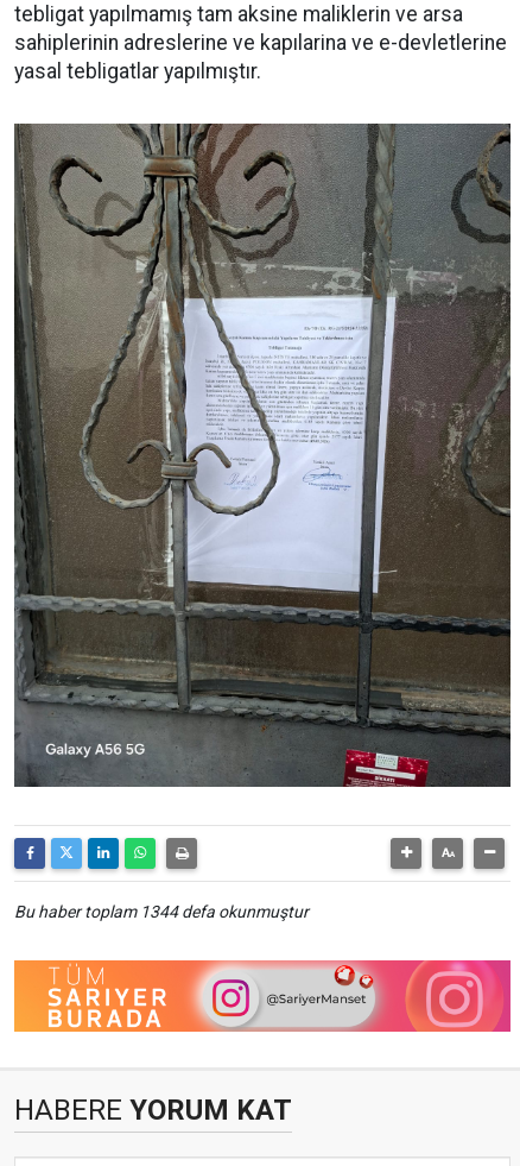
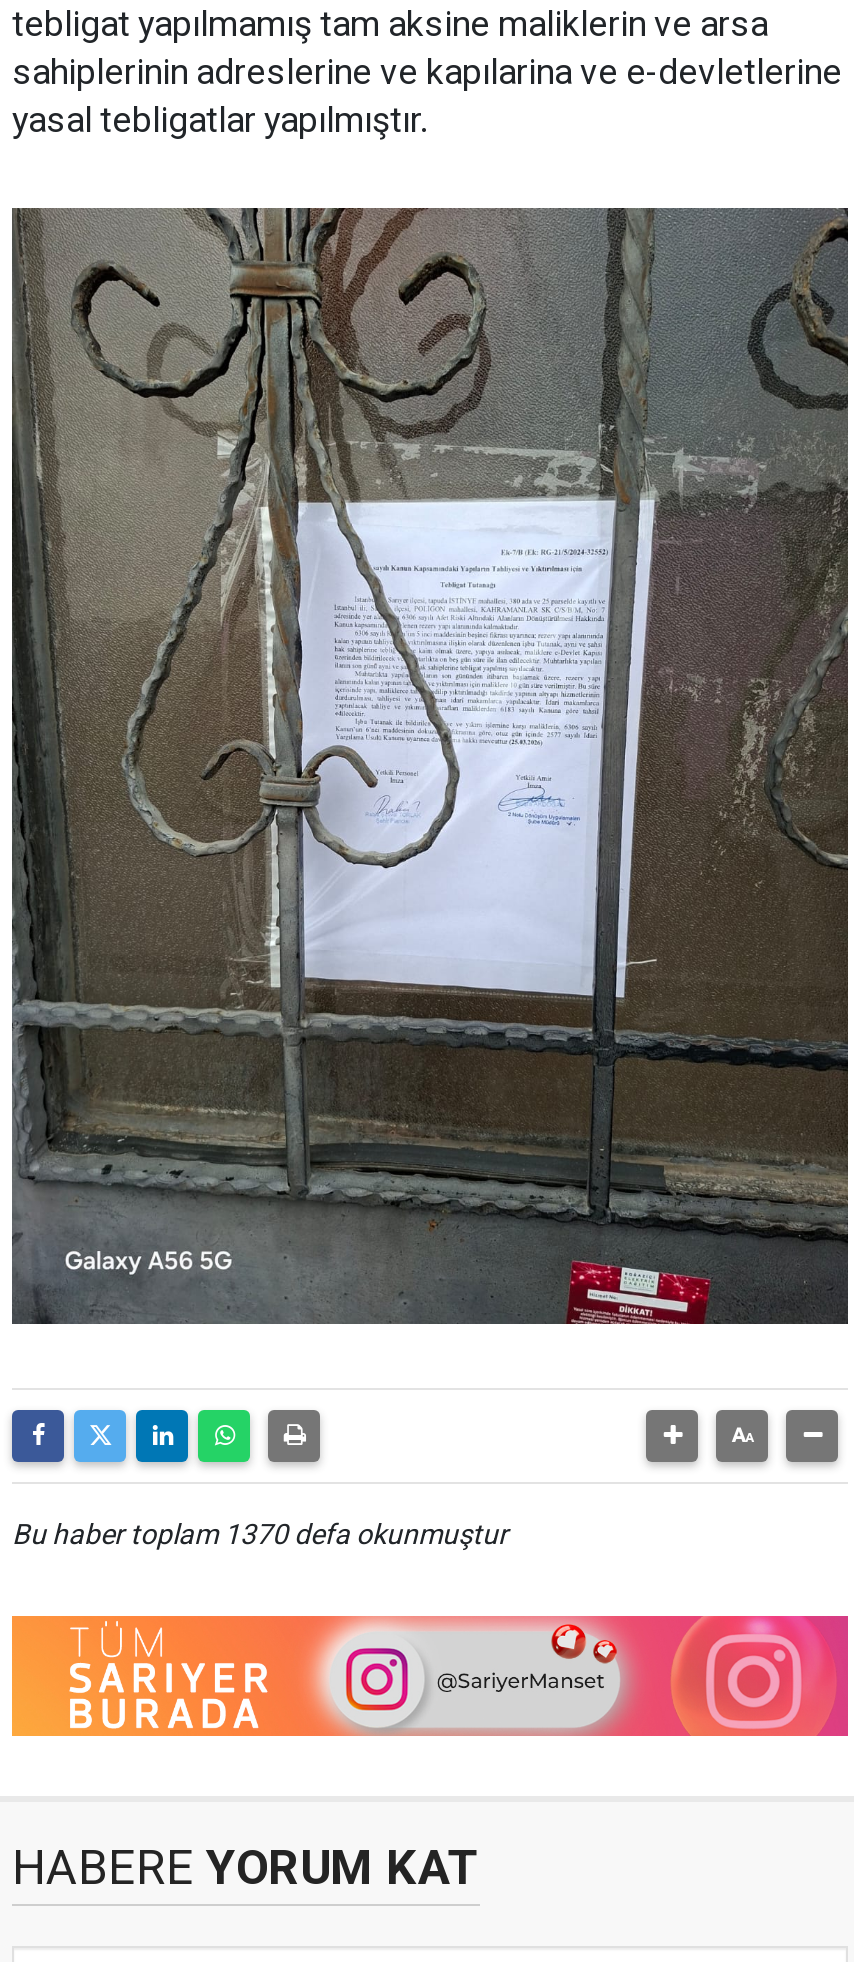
- Bu haber toplam 1344 defa okunmuştur
+ Bu haber toplam 1370 defa okunmuştur
